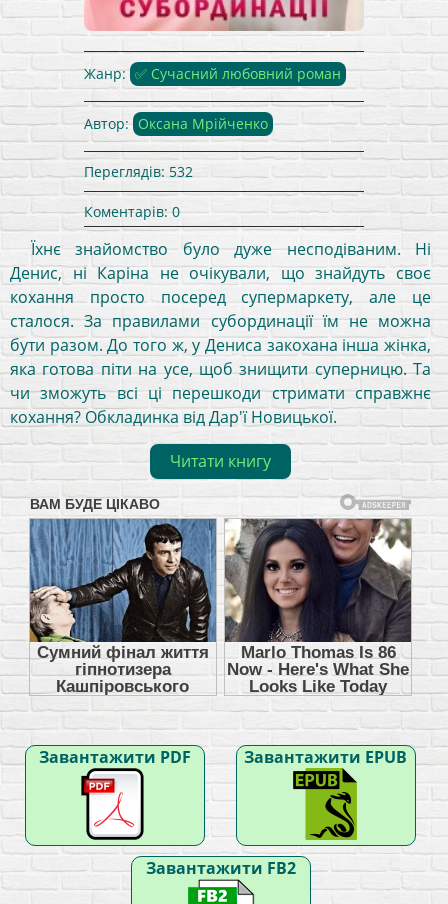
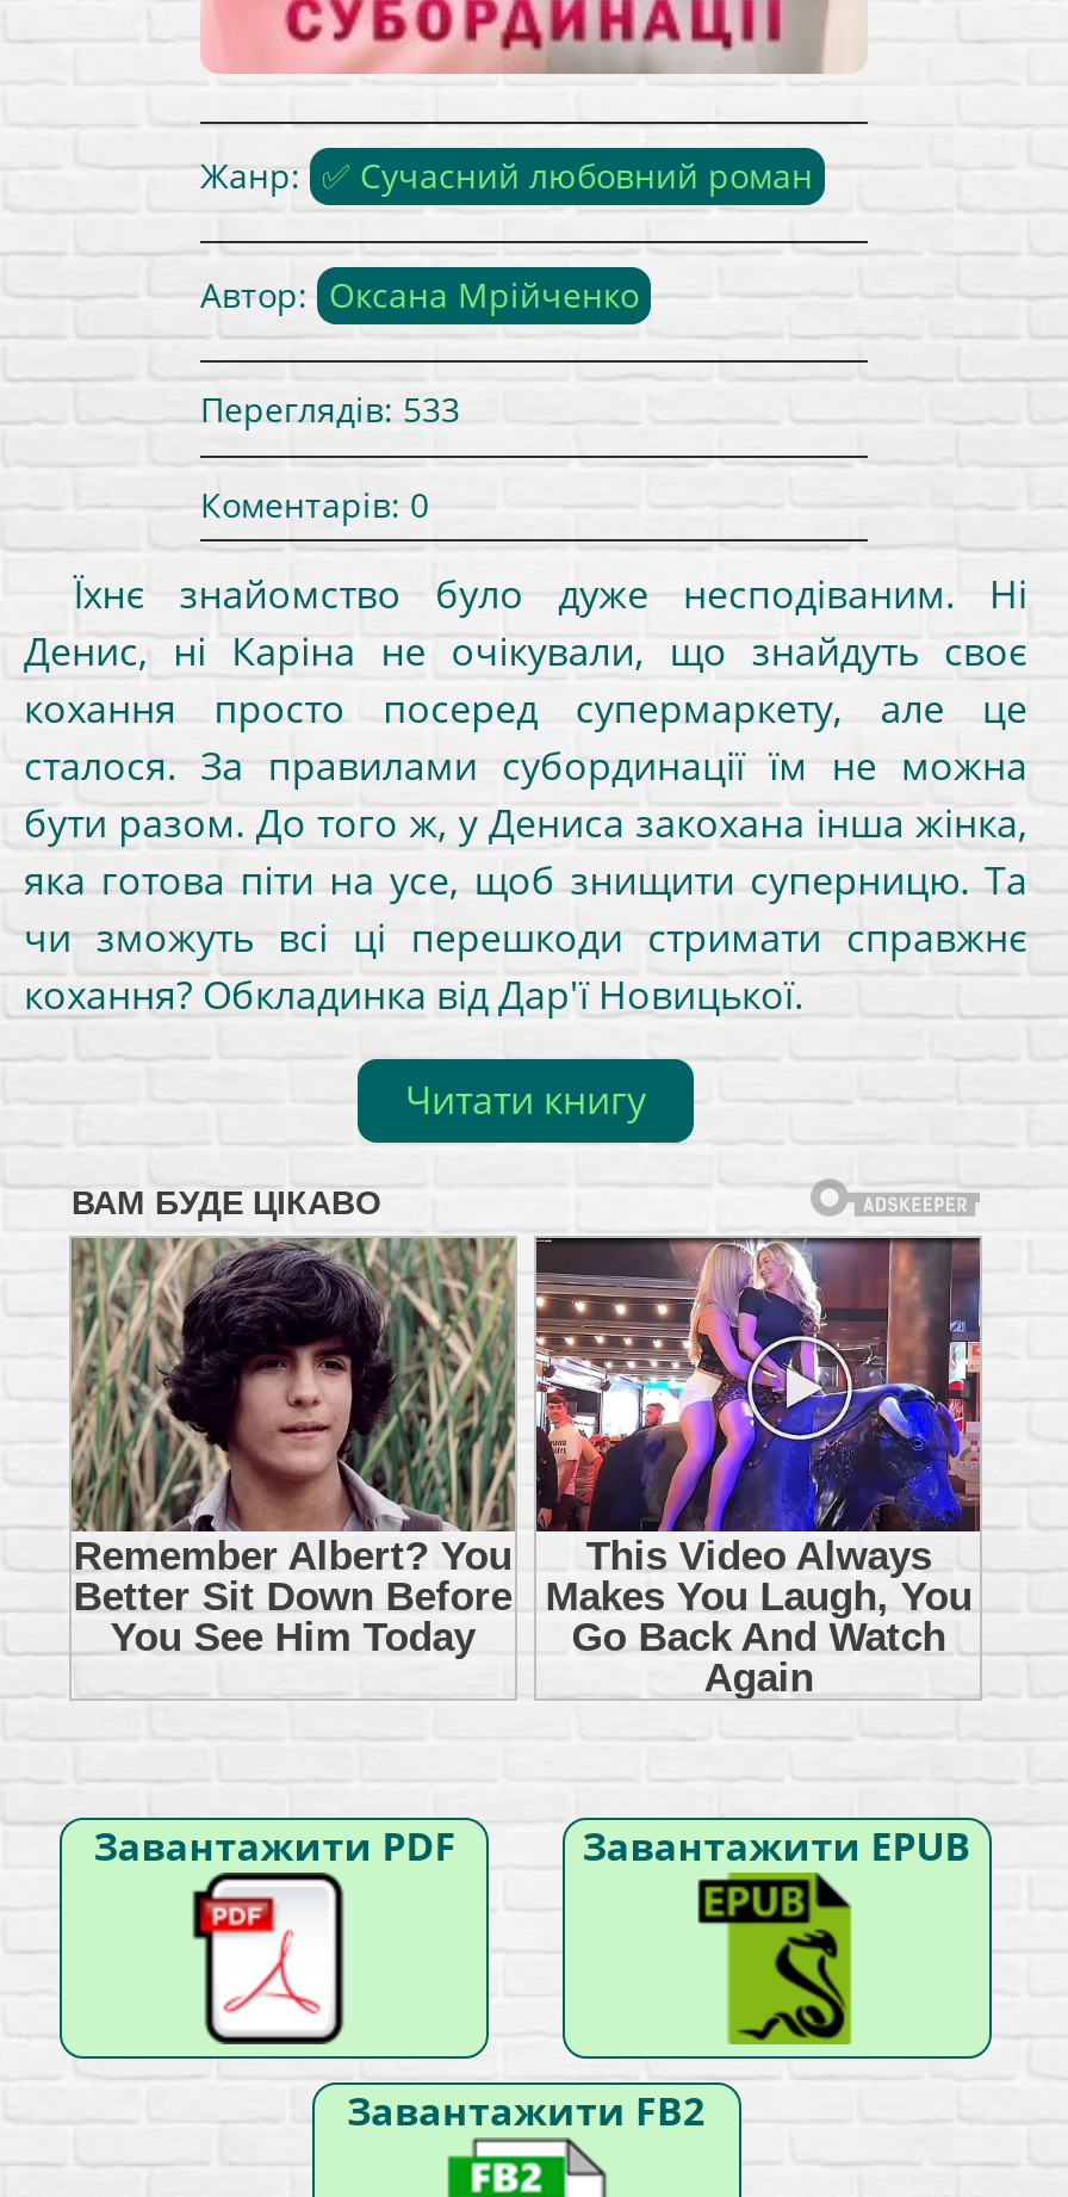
- Переглядів: 532
+ Переглядів: 533

- [image]
+ [image]

- [image]
+ [image]
